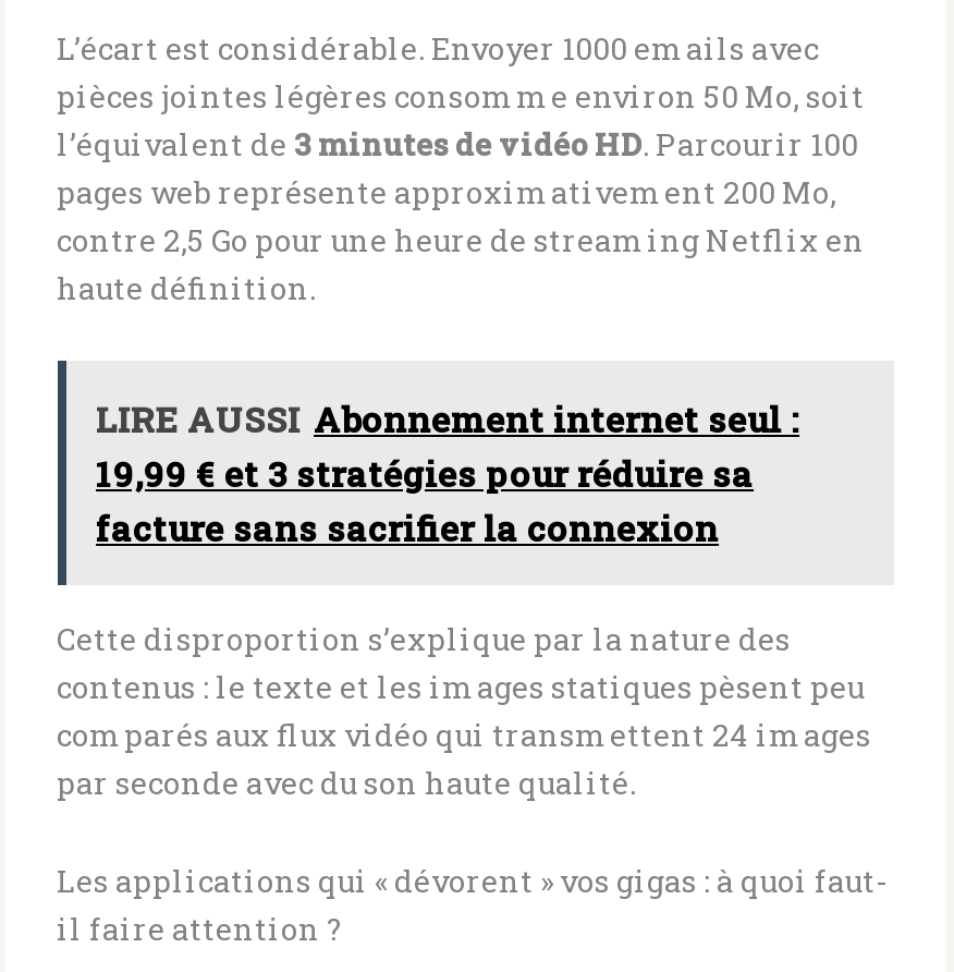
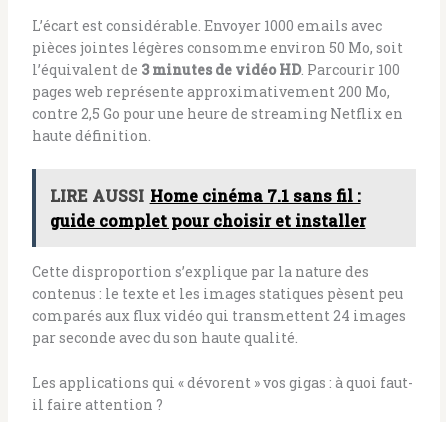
- LIRE AUSSI Abonnement internet seul :
- 19,99 € et 3 stratégies pour réduire sa
- facture sans sacrifier la connexion
+ LIRE AUSSI Home cinéma 7.1 sans fil :
+ guide complet pour choisir et installer
